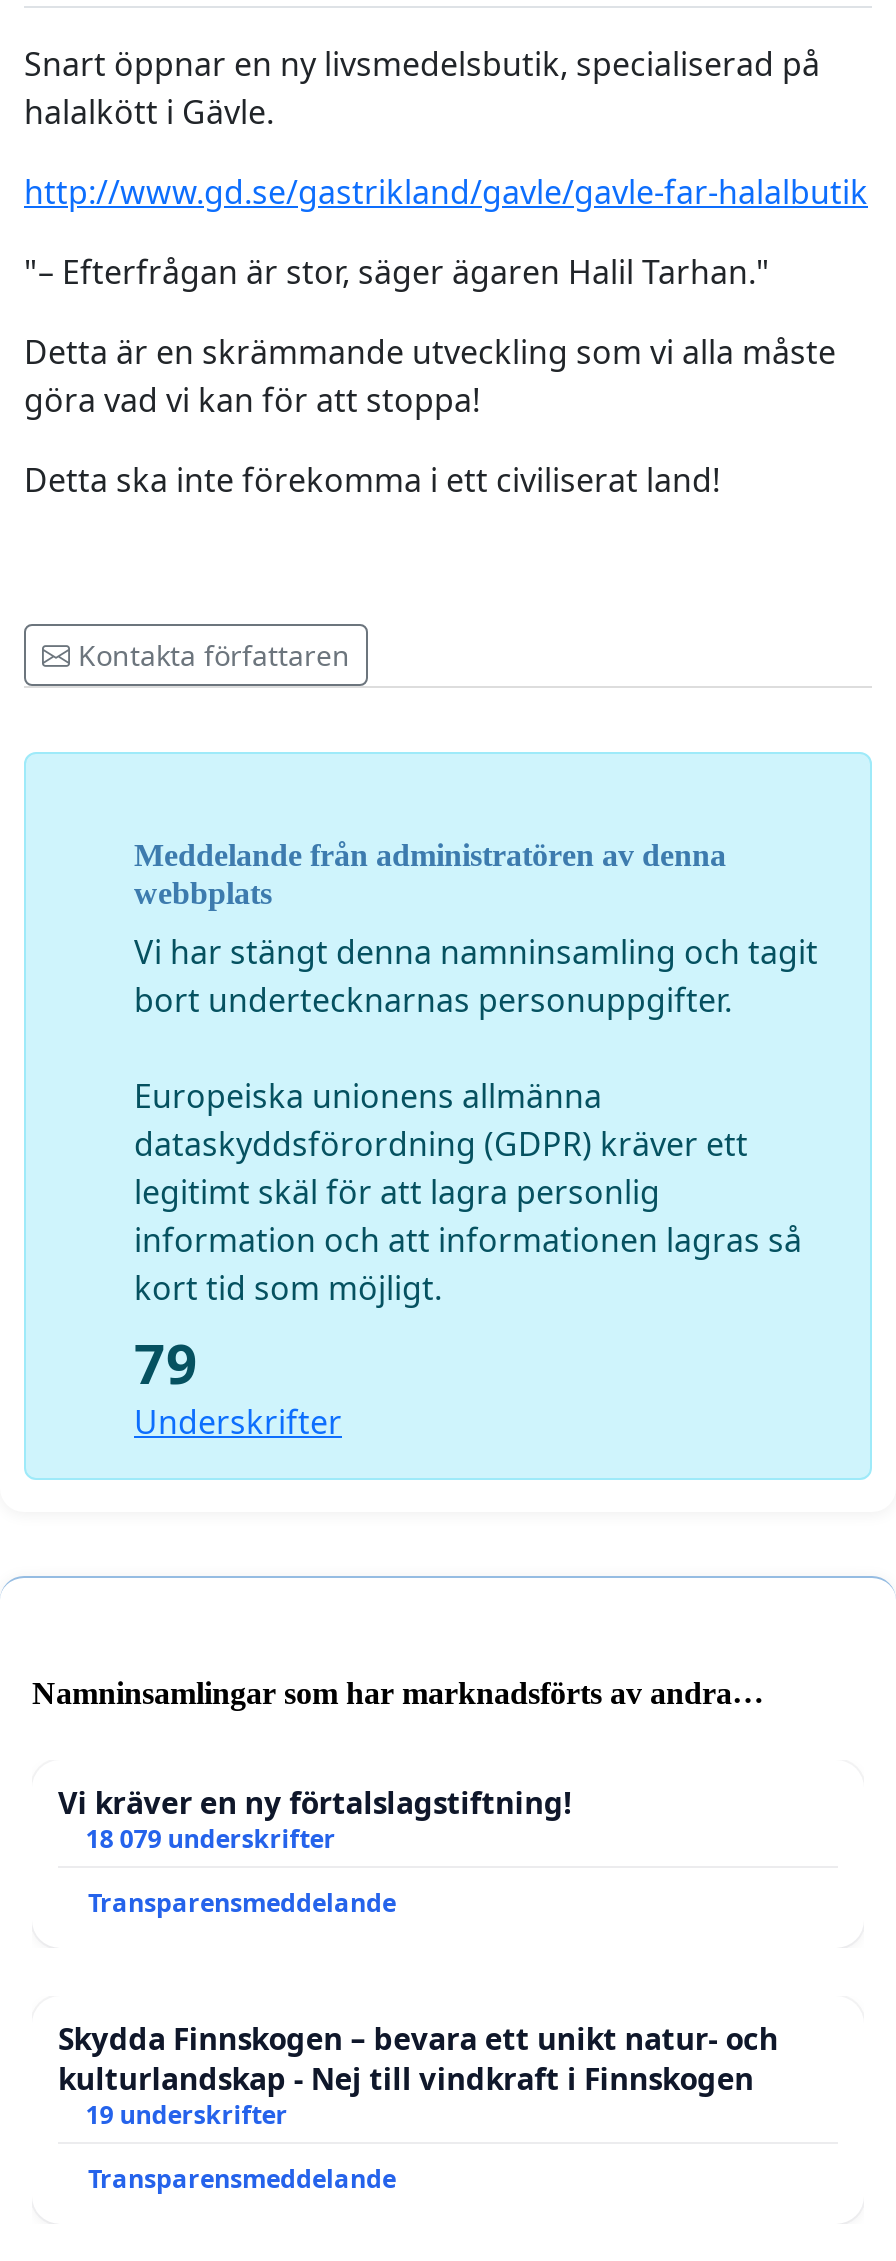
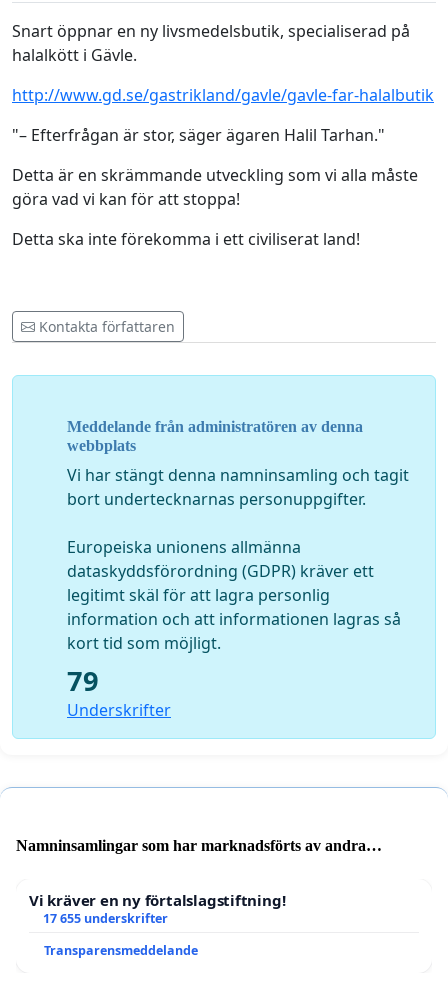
- 18 079 underskrifter
- Transparensmeddelande
- Skydda Finnskogen – bevara ett unikt natur- och
- kulturlandskap - Nej till vindkraft i Finnskogen
- 19 underskrifter
+ 17 655 underskrifter
